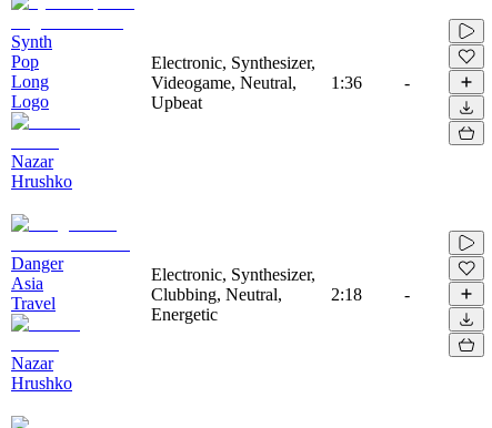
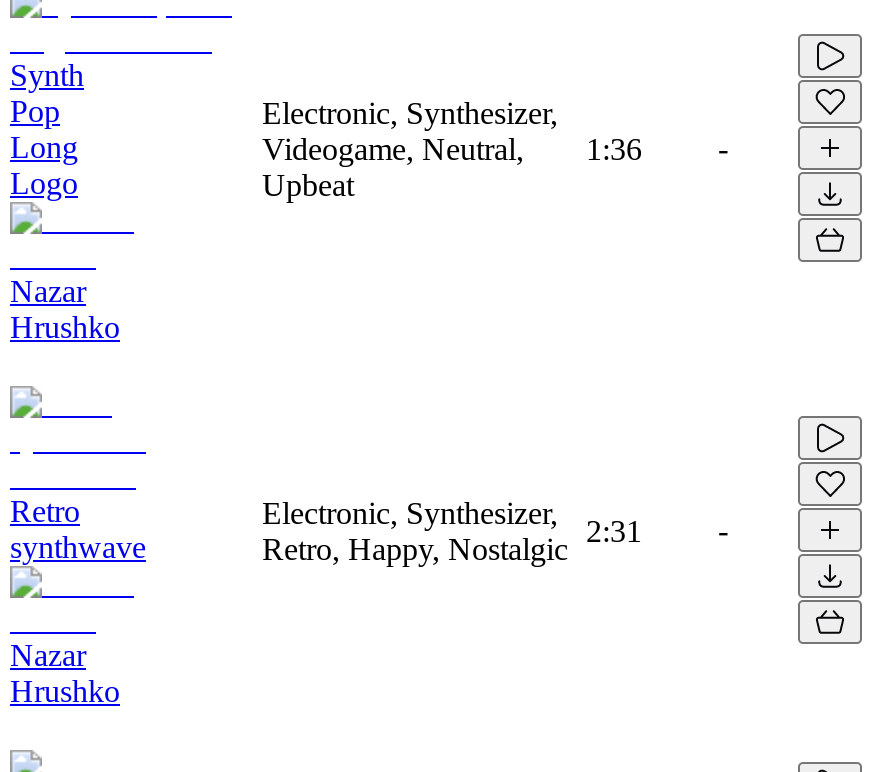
- Danger
- Asia
- Travel
+ Retro
+ synthwave

- Clubbing, Neutral,
- Energetic
+ Retro, Happy, Nostalgic

- 2:18
+ 2:31
